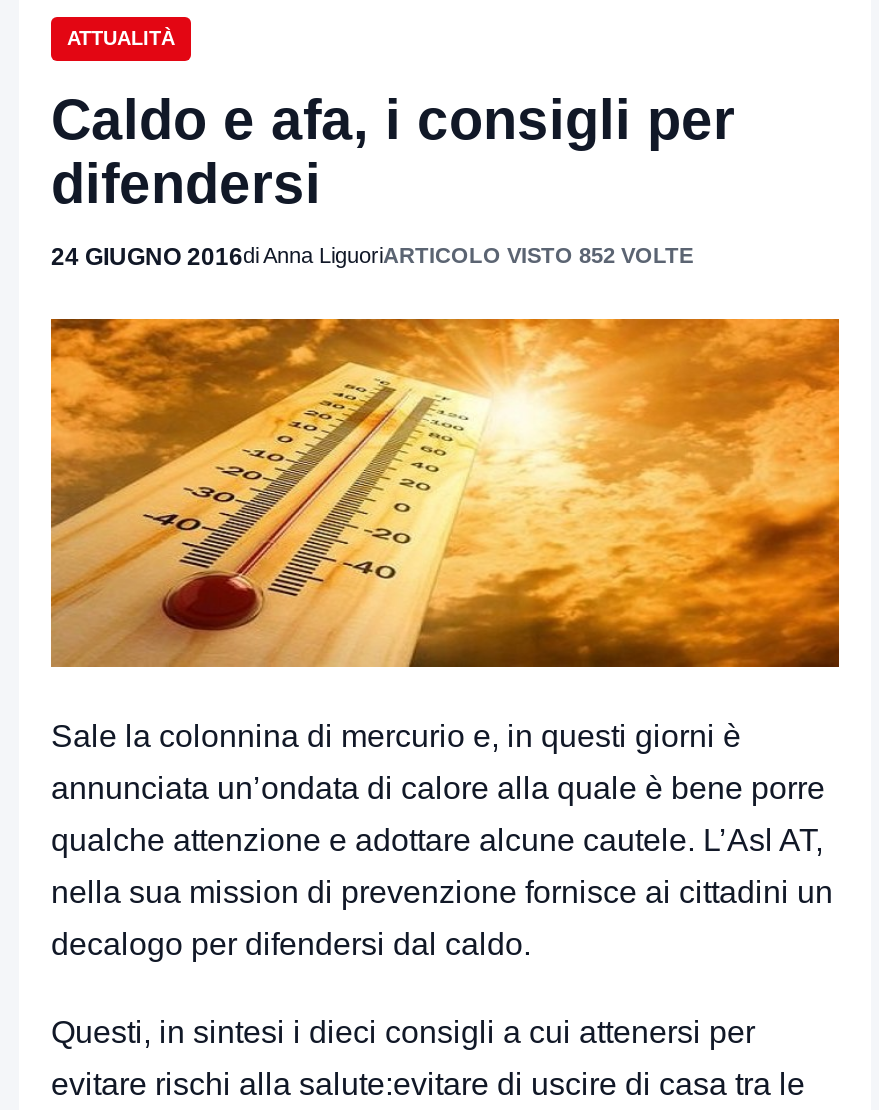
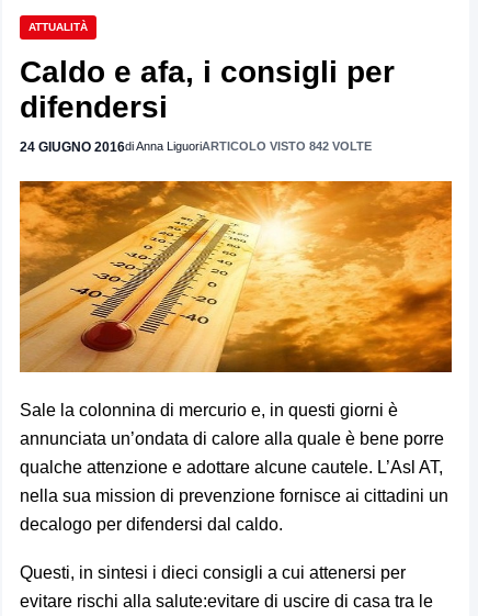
- 24 GIUGNO 2016di Anna LiguoriARTICOLO VISTO 852 VOLTE
+ 24 GIUGNO 2016di Anna LiguoriARTICOLO VISTO 842 VOLTE
